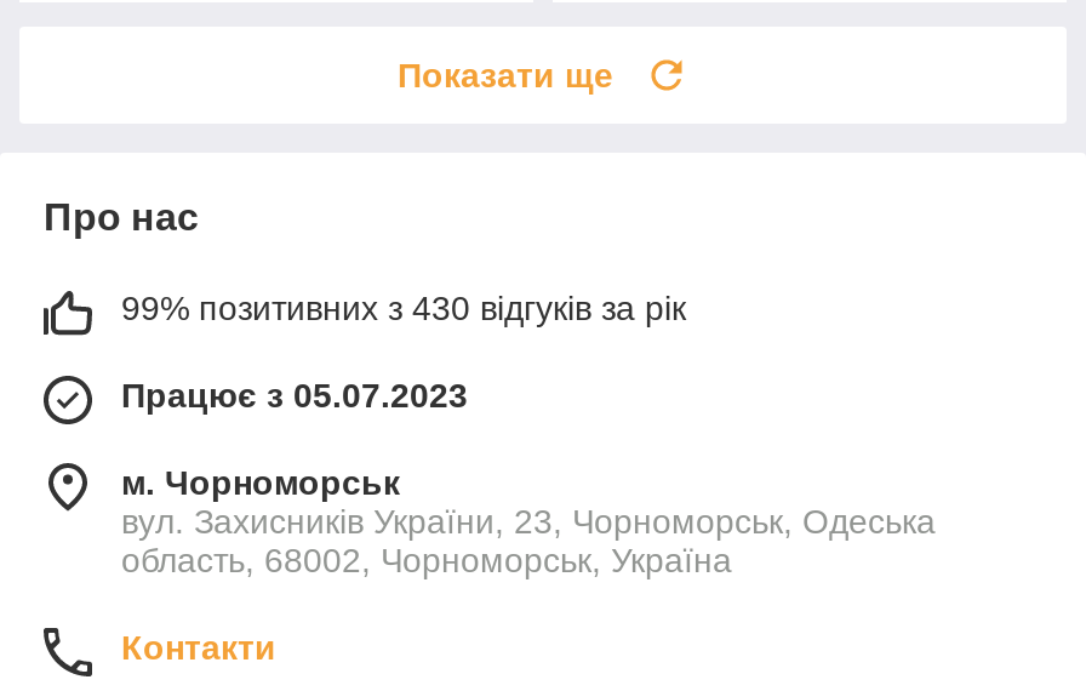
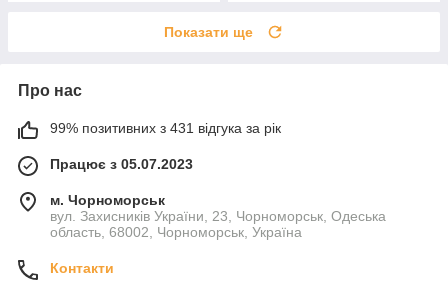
- 99% позитивних з 430 відгуків за рік
+ 99% позитивних з 431 відгука за рік
